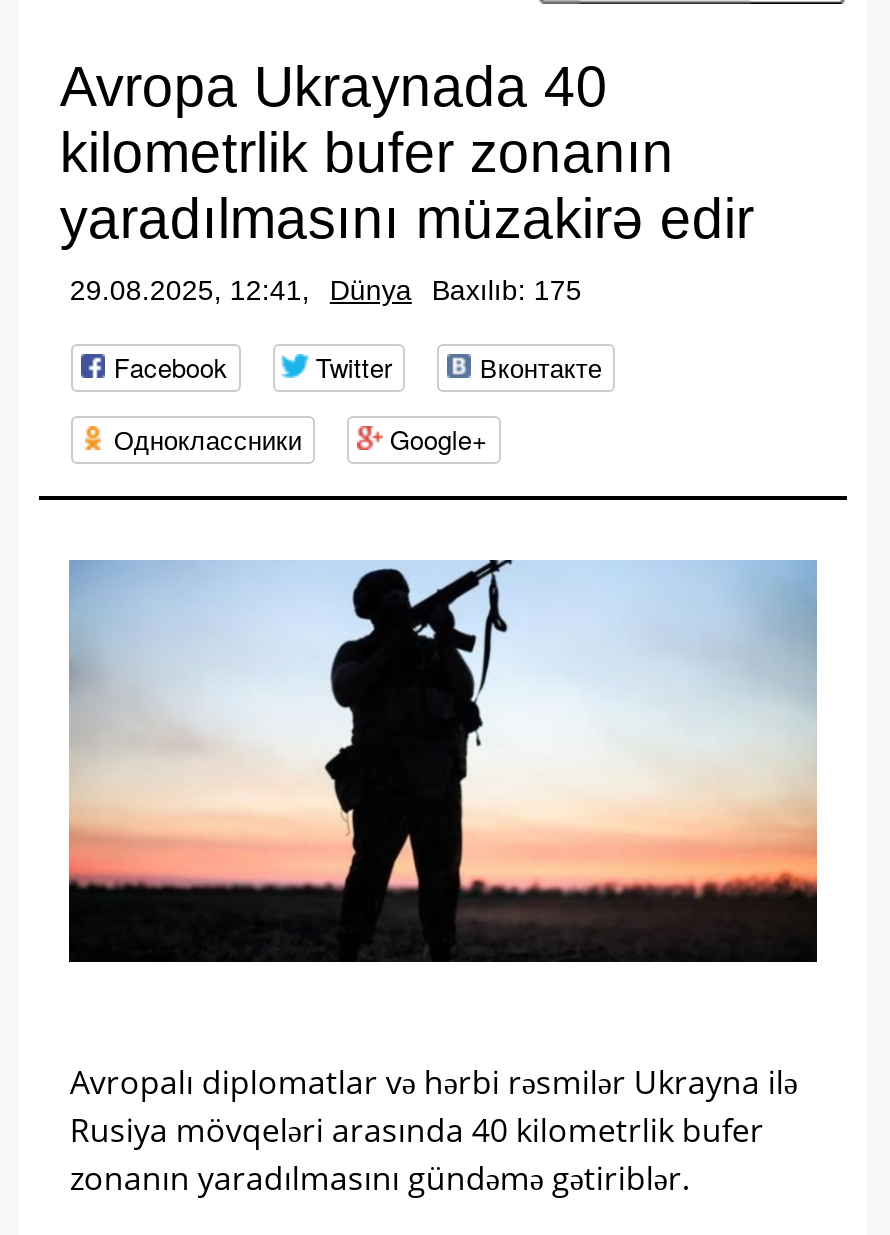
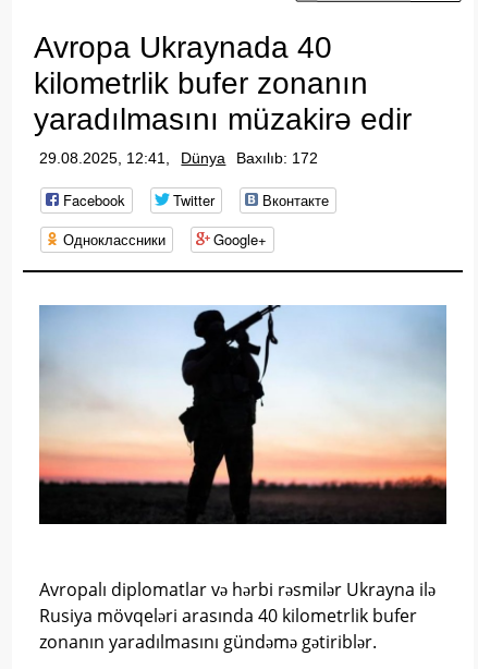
- 29.08.2025, 12:41, Dünya Baxılıb: 175
+ 29.08.2025, 12:41, Dünya Baxılıb: 172
